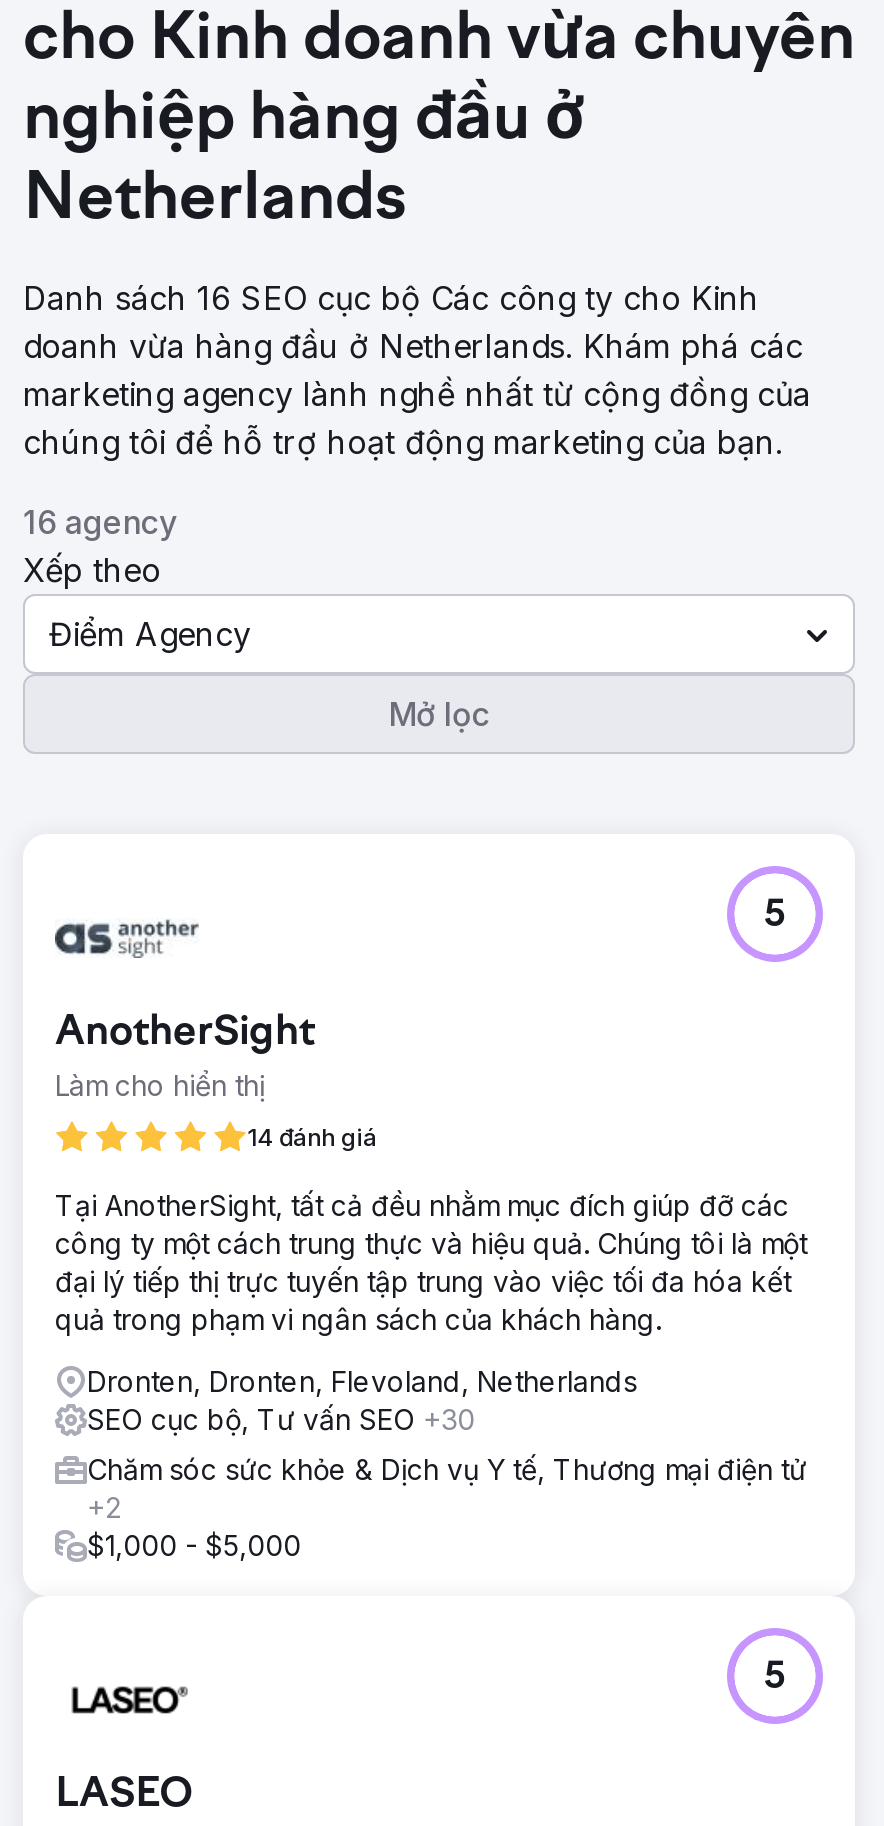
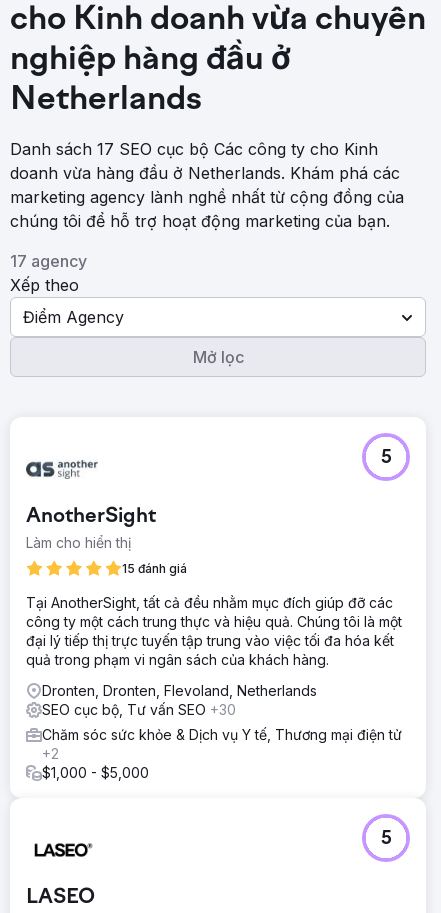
- Danh sách 16 SEO cục bộ Các công ty cho Kinh
+ Danh sách 17 SEO cục bộ Các công ty cho Kinh

- 16 agency
+ 17 agency

- 14 đánh giá
+ 15 đánh giá
